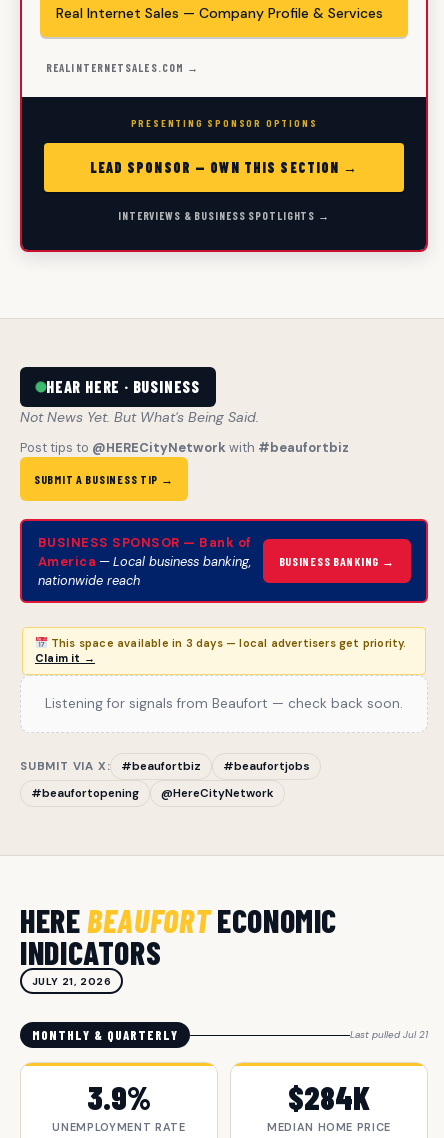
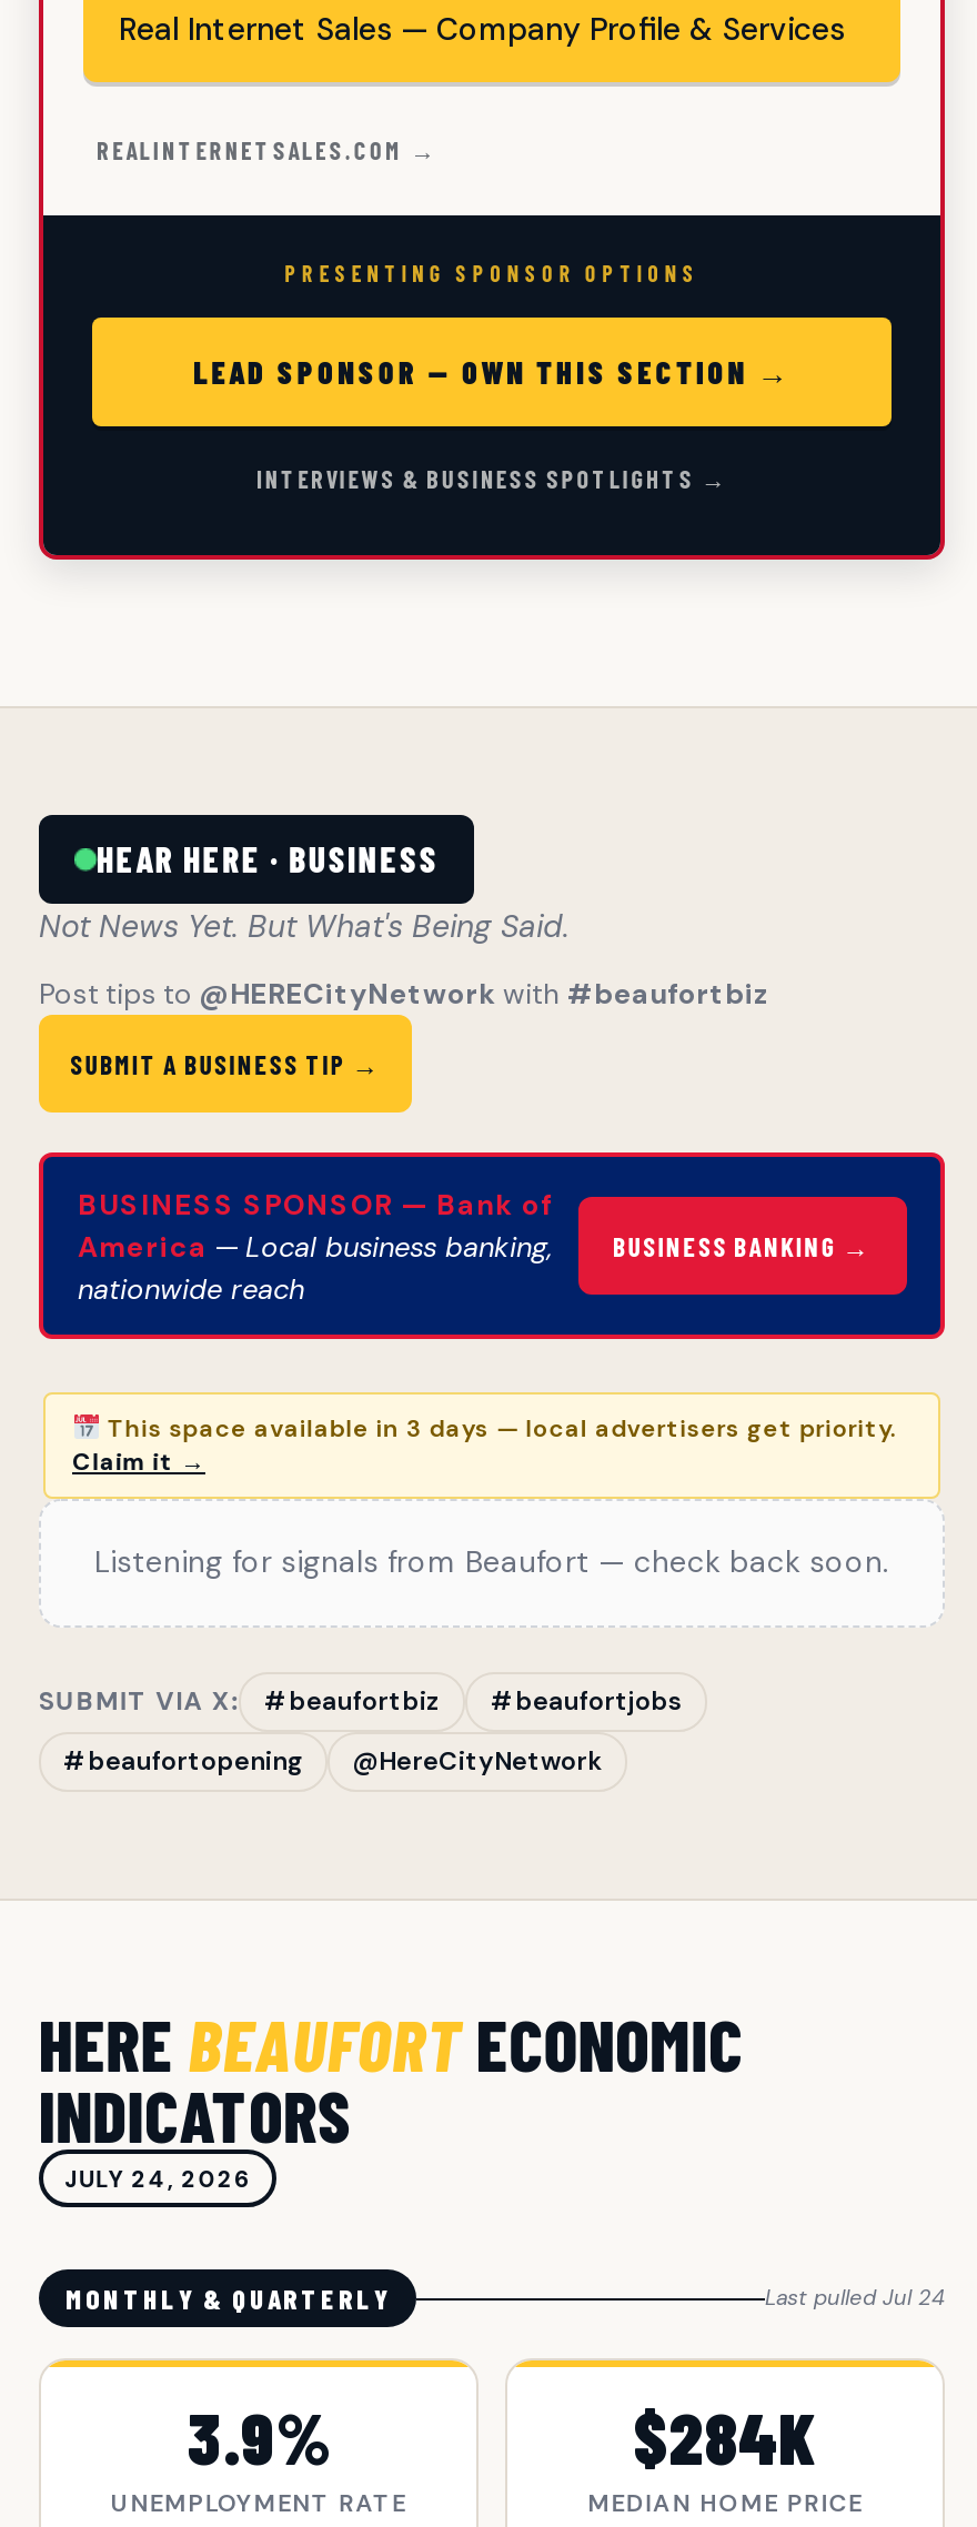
- JULY 21, 2026
+ JULY 24, 2026

- Last pulled Jul 21
+ Last pulled Jul 24
